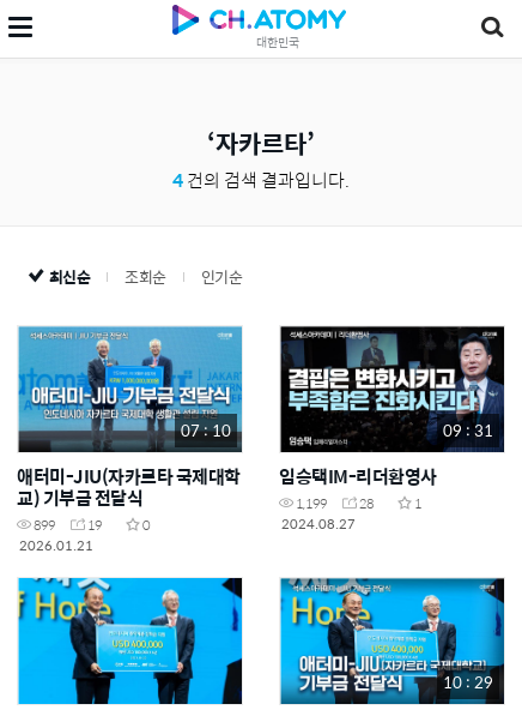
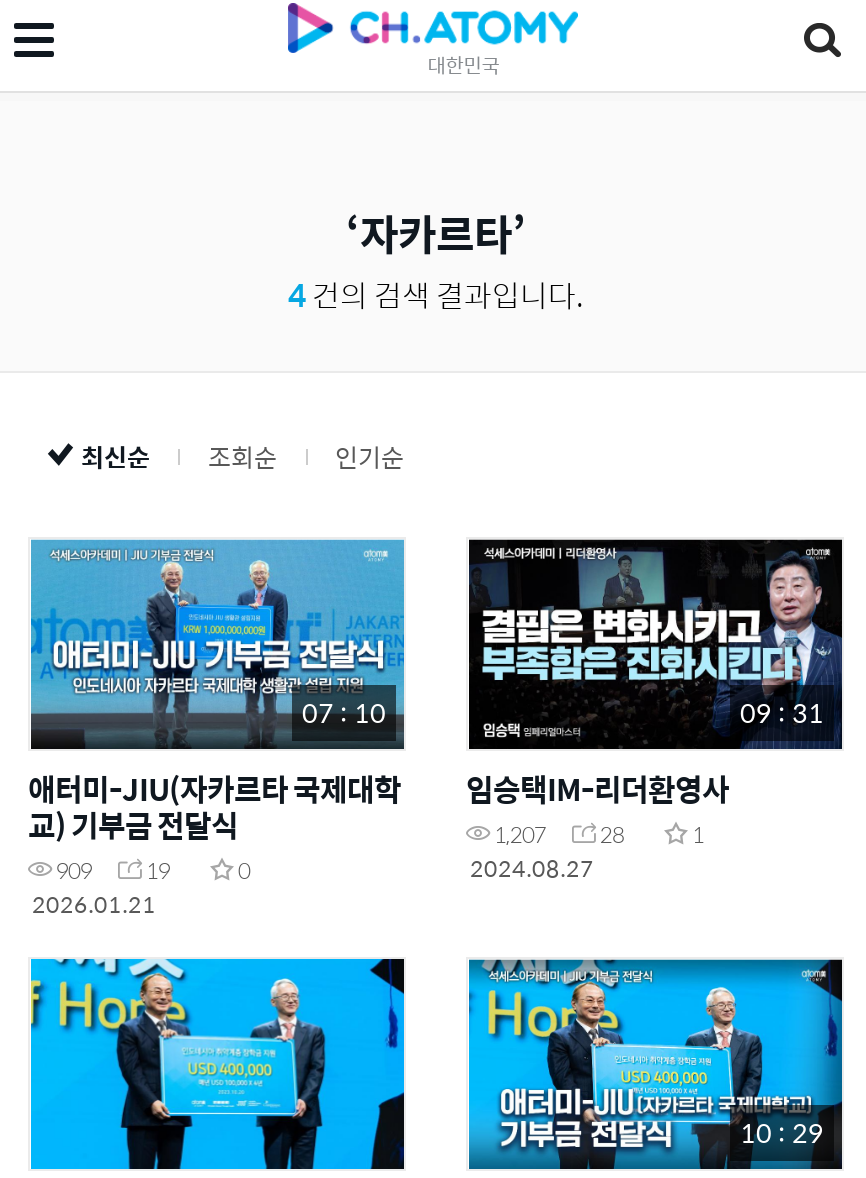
- 1,199 28 1
+ 1,207 28 1

- 899 19 0
+ 909 19 0
